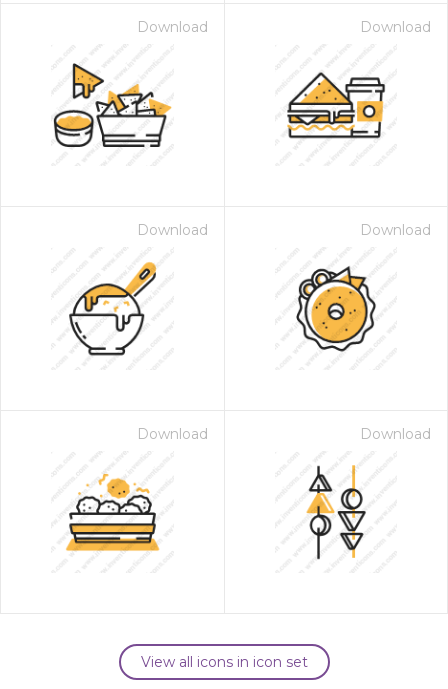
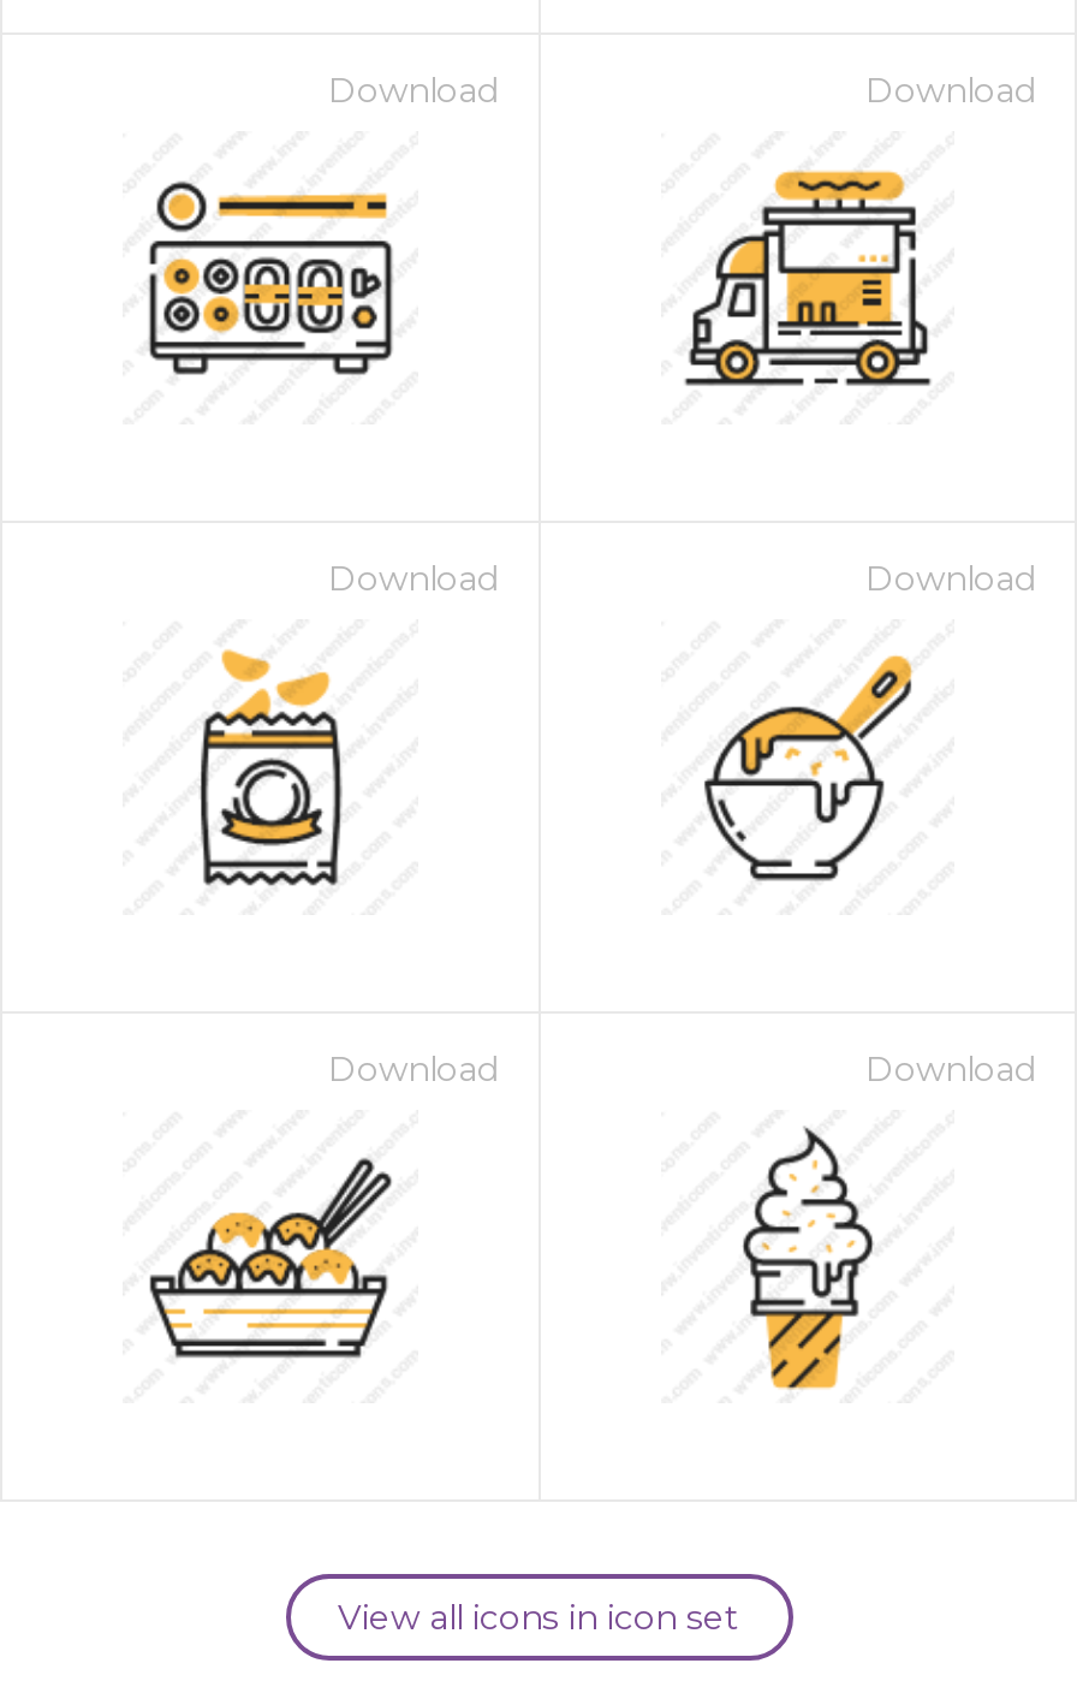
- [image]
+ [image]

- [image]
+ [image]

- [image]
+ [image]

- [image]
+ [image]

- [image]
+ [image]

- [image]
+ [image]
